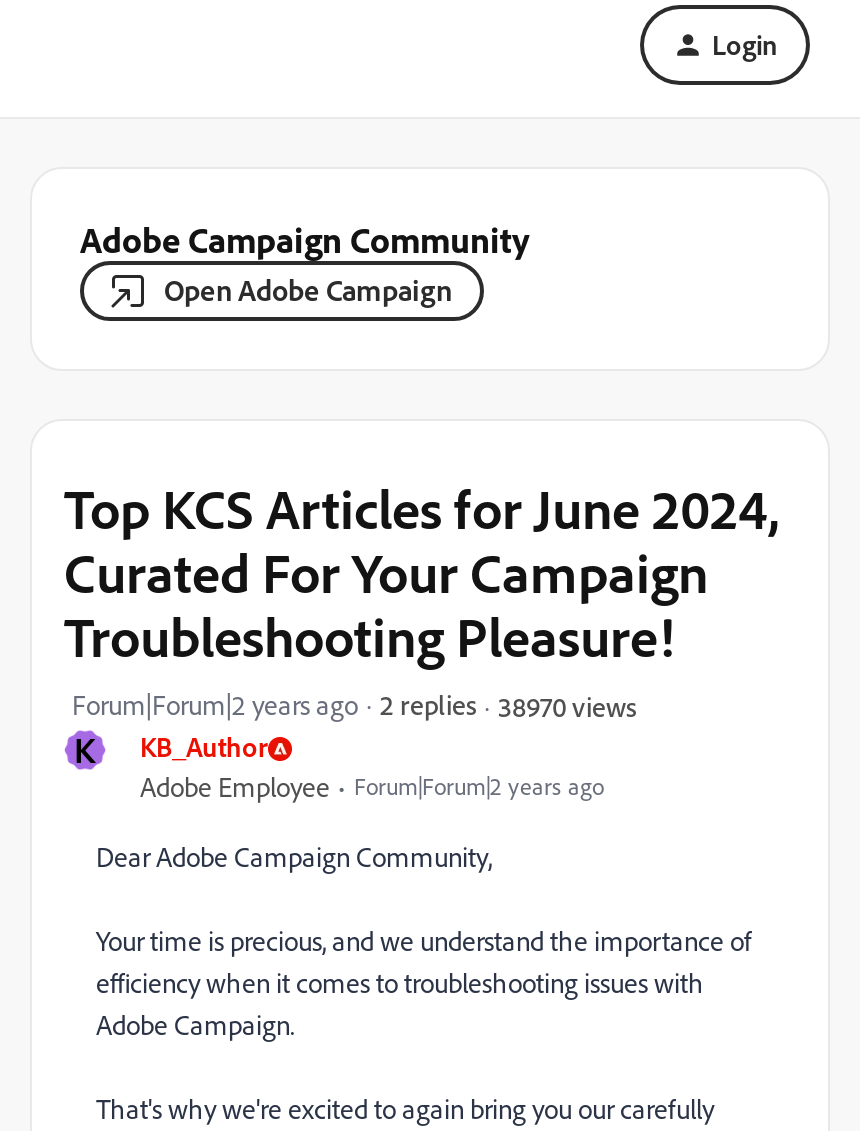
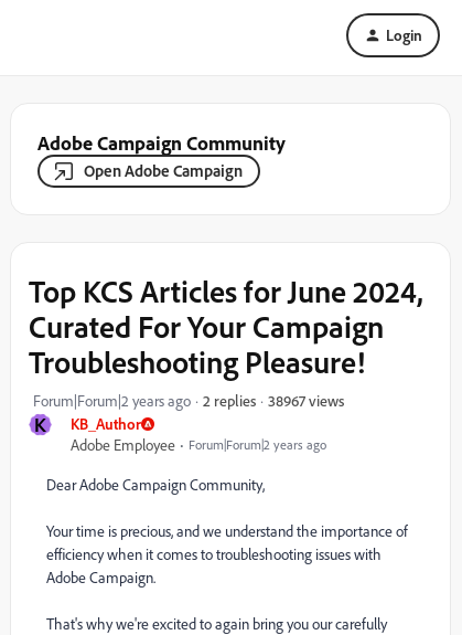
- 38970 views
+ 38967 views
